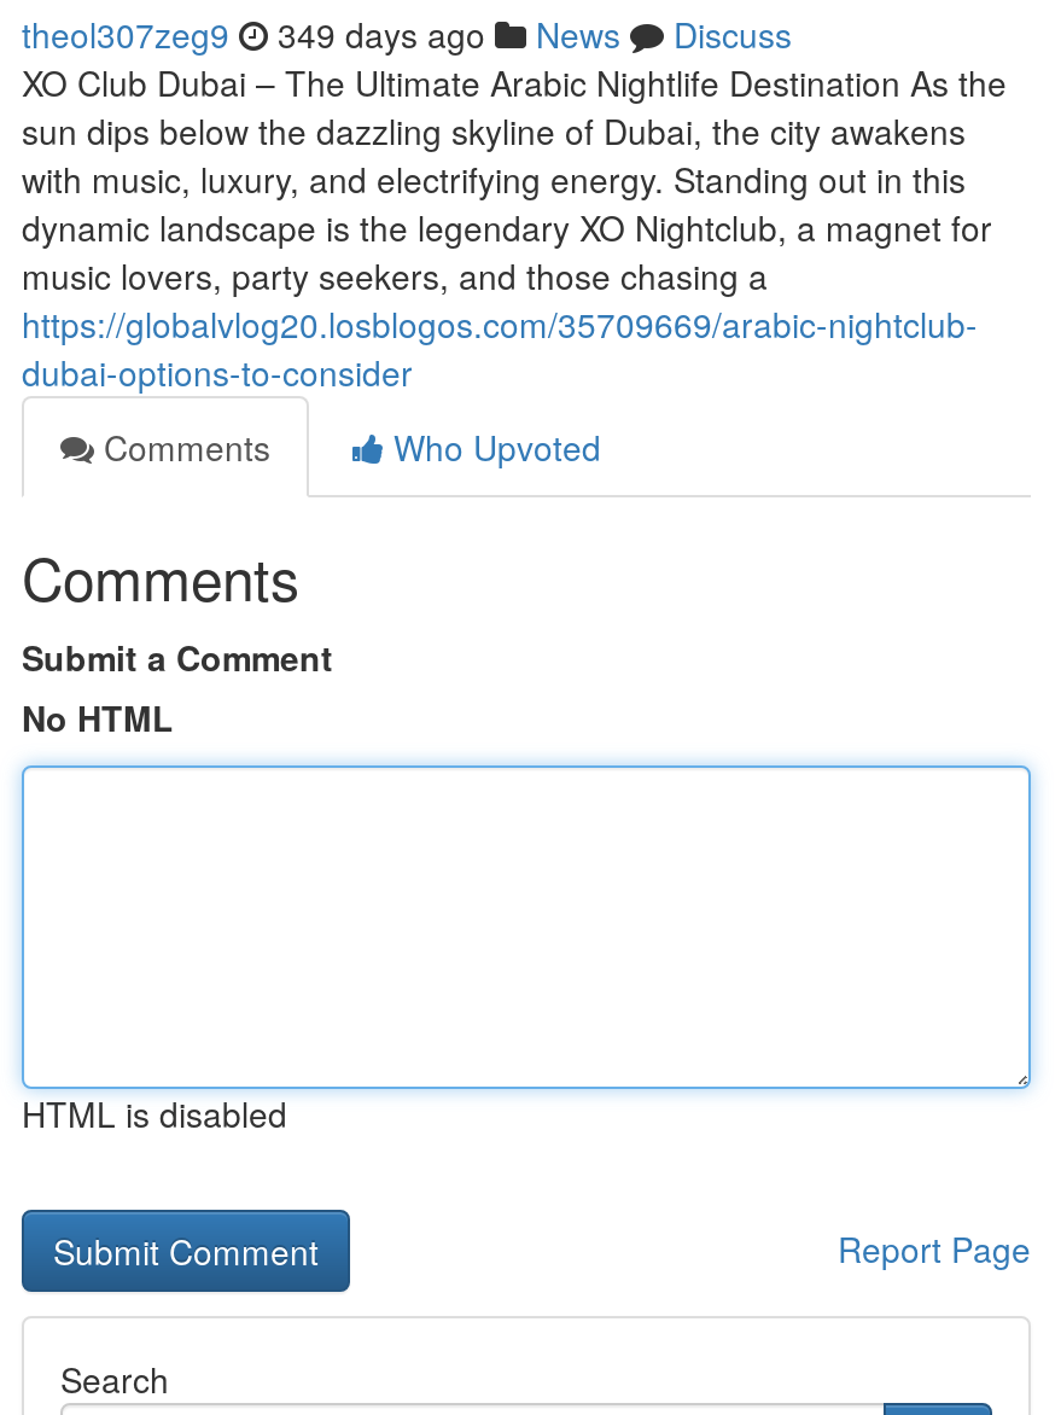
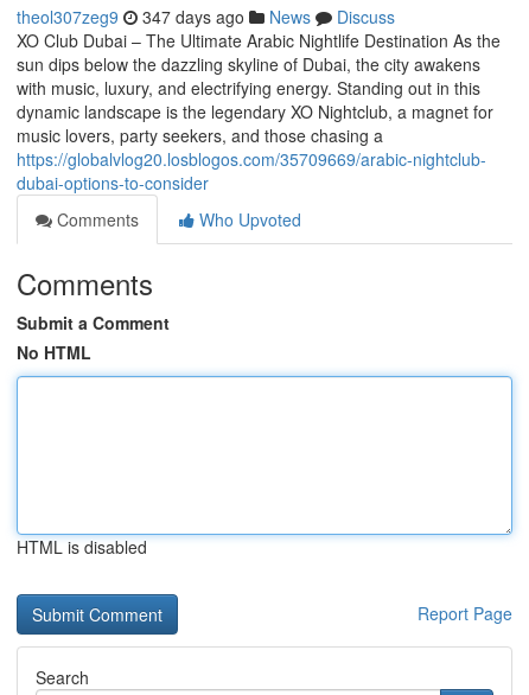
- theol307zeg9 349 days ago News Discuss
+ theol307zeg9 347 days ago News Discuss
